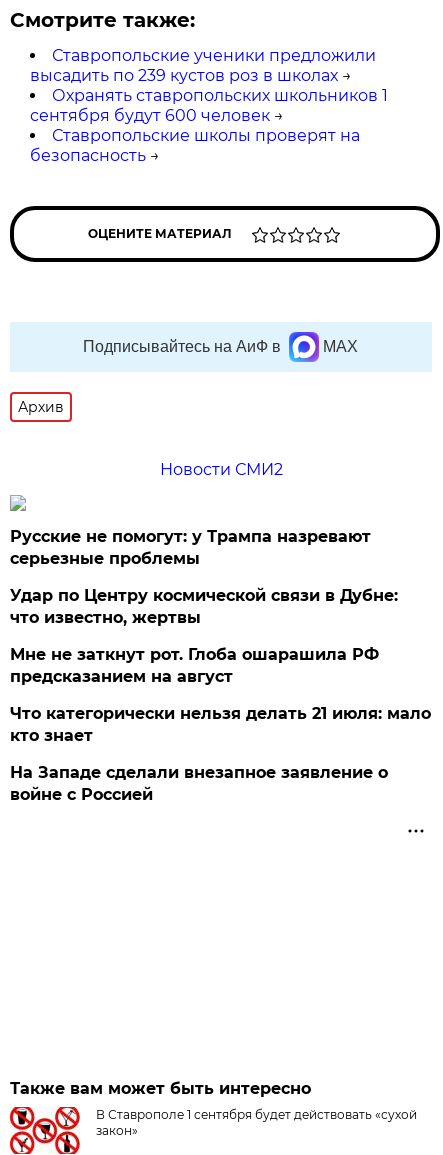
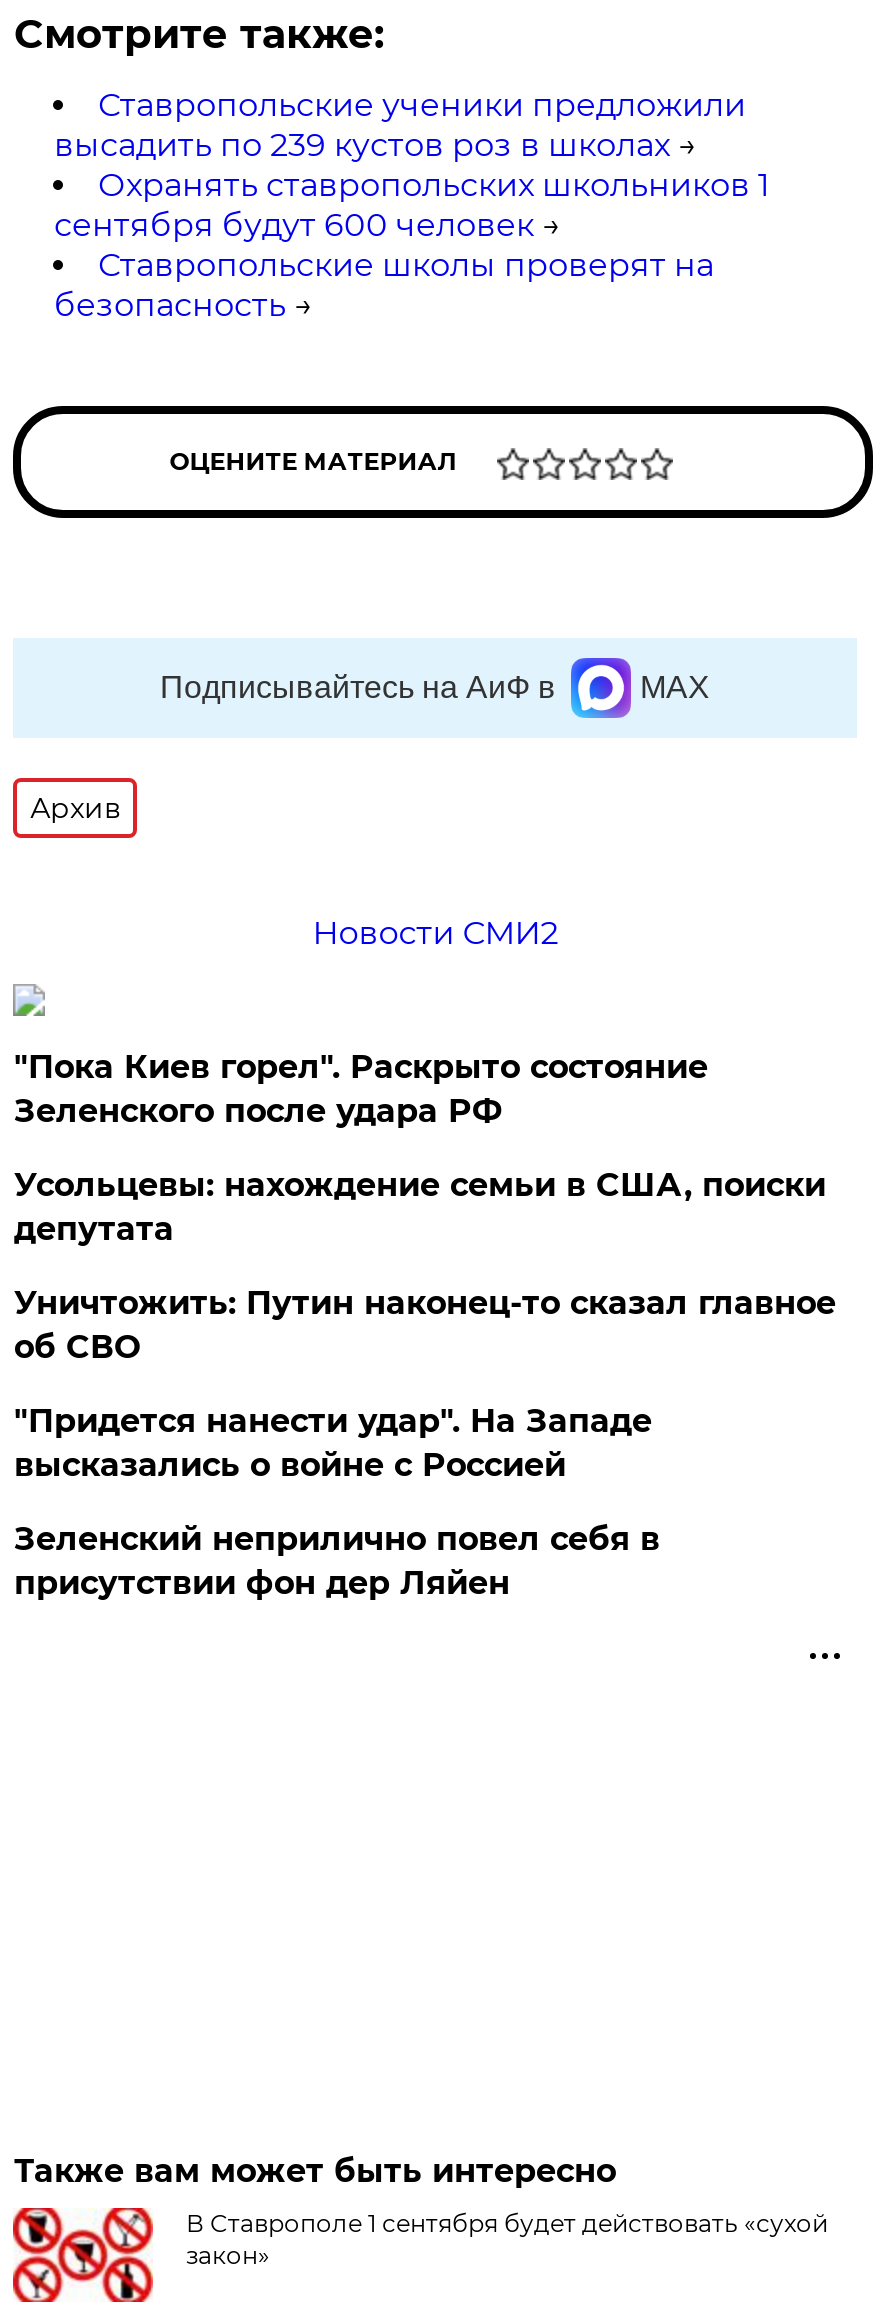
- Русские не помогут: у Трампа назревают
- серьезные проблемы
+ "Пока Киев горел". Раскрыто состояние
+ Зеленского после удара РФ

- Удар по Центру космической связи в Дубне:
- что известно, жертвы
+ Усольцевы: нахождение семьи в США, поиски
+ депутата

- Мне не заткнут рот. Глоба ошарашила РФ
- предсказанием на август
+ Уничтожить: Путин наконец-то сказал главное
+ об СВО

- Что категорически нельзя делать 21 июля: мало
- кто знает
+ "Придется нанести удар". На Западе
+ высказались о войне с Россией

- На Западе сделали внезапное заявление о
- войне с Россией
+ Зеленский неприлично повел cебя в
+ присутствии фон дер Ляйен
